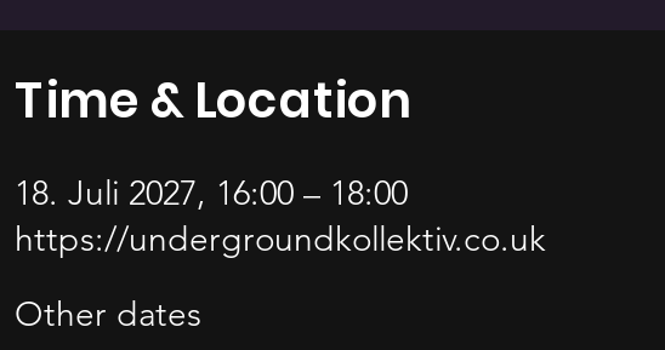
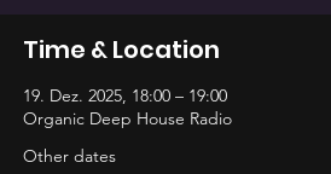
- 18. Juli 2027, 16:00 – 18:00
- https://undergroundkollektiv.co.uk
+ 19. Dez. 2025, 18:00 – 19:00
+ Organic Deep House Radio
